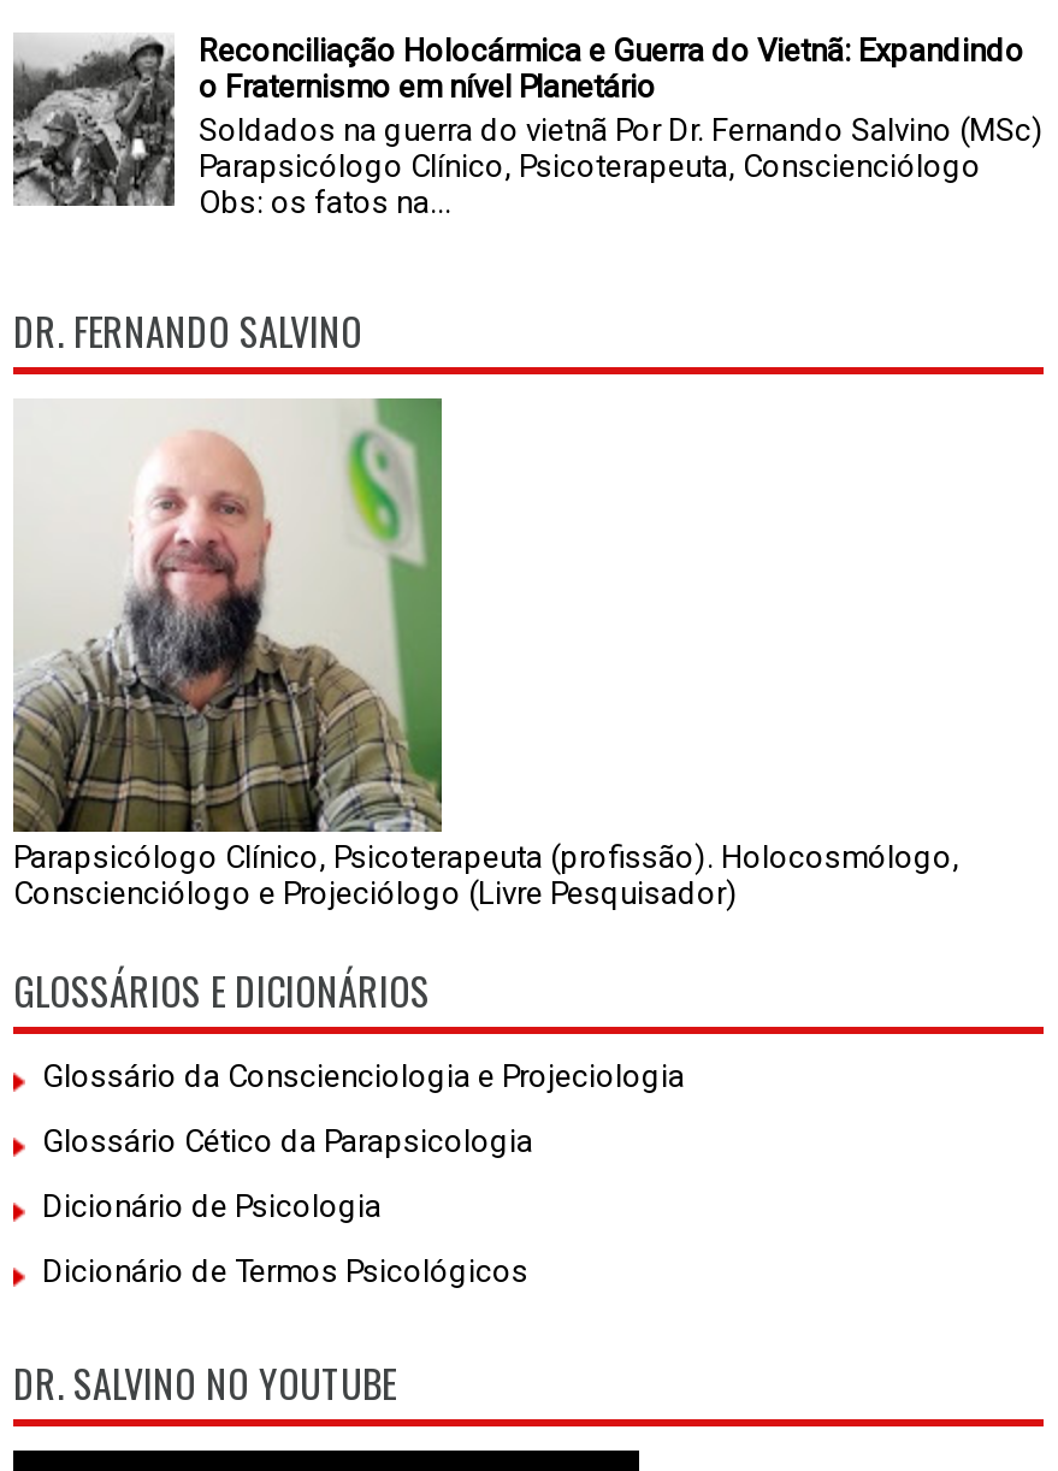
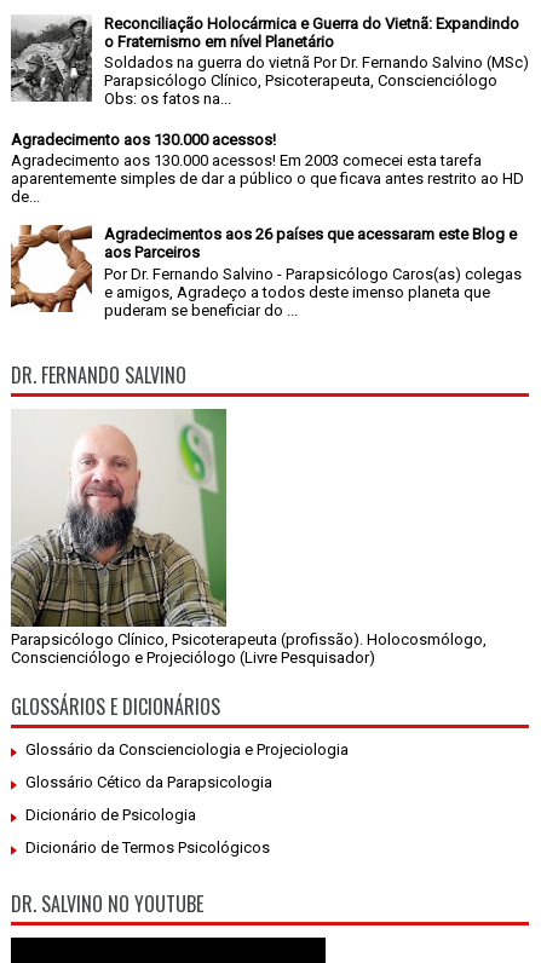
+ [image]
+ Agradecimento aos 130.000 acessos!
+ Agradecimento aos 130.000 acessos! Em 2003 comecei esta tarefa
+ aparentemente simples de dar a público o que ficava antes restrito ao HD
+ de...
+ Agradecimentos aos 26 países que acessaram este Blog e
+ aos Parceiros
+ Por Dr. Fernando Salvino - Parapsicólogo Caros(as) colegas
+ e amigos, Agradeço a todos deste imenso planeta que
+ puderam se beneficiar do ...
